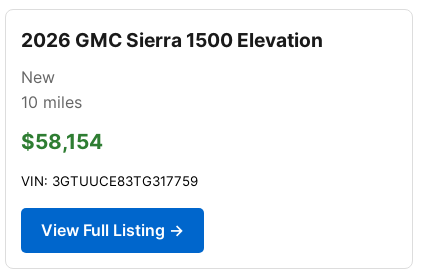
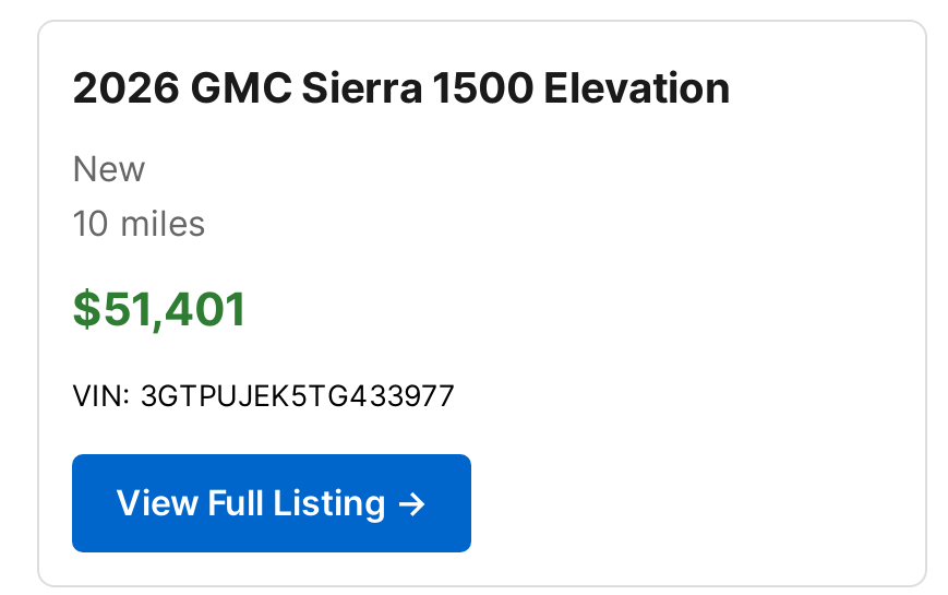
- $58,154
+ $51,401

- VIN: 3GTUUCE83TG317759
+ VIN: 3GTPUJEK5TG433977
